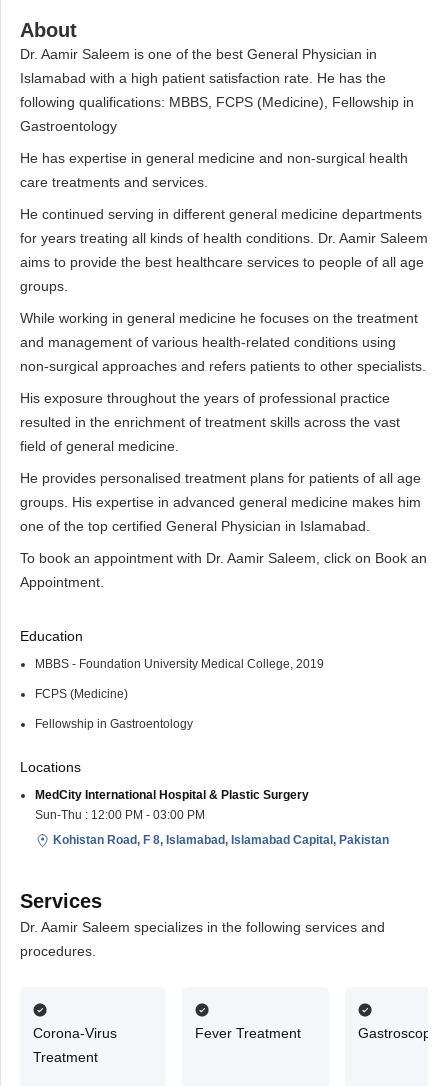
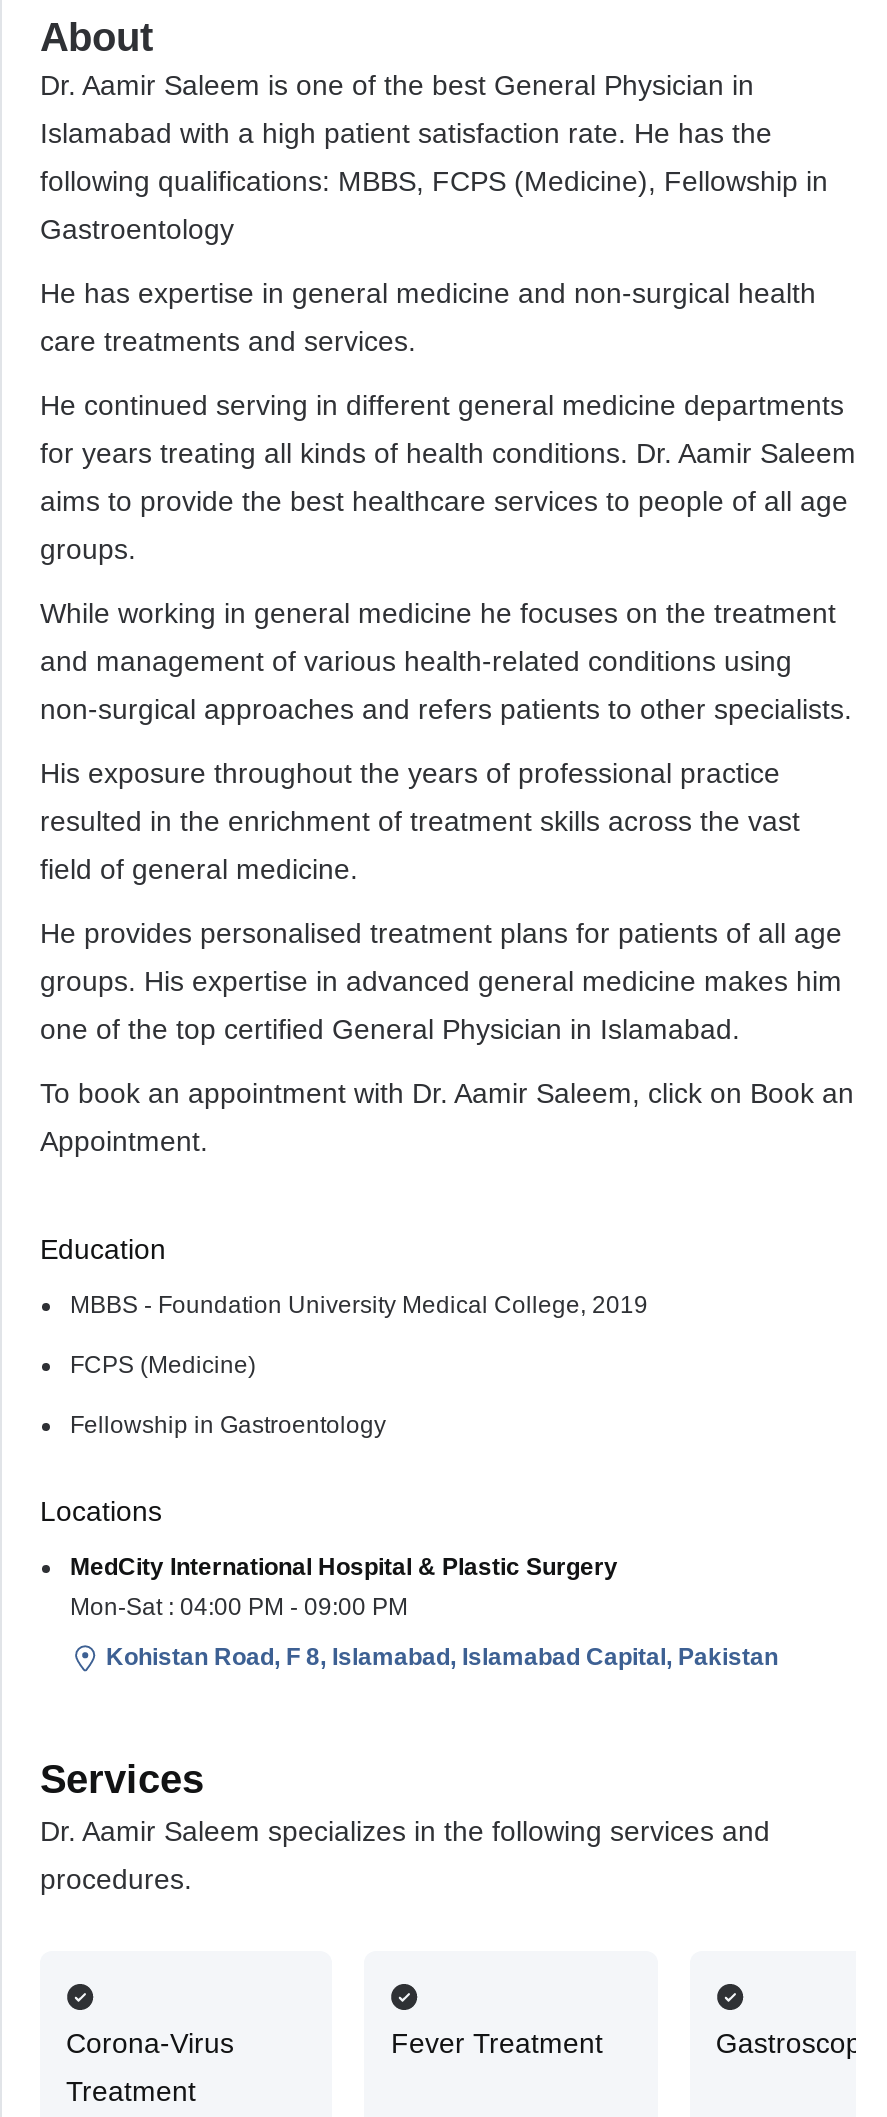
- Sun-Thu : 12:00 PM - 03:00 PM
+ Mon-Sat : 04:00 PM - 09:00 PM
